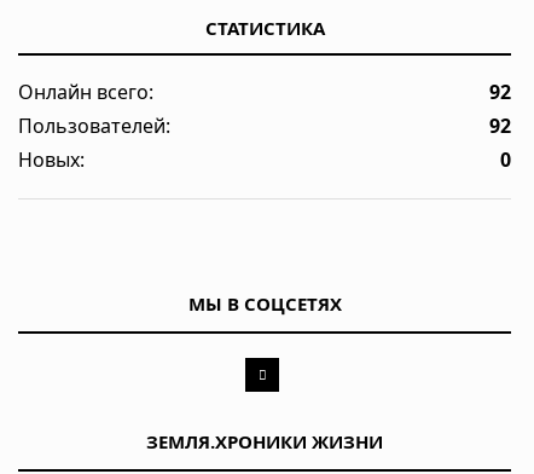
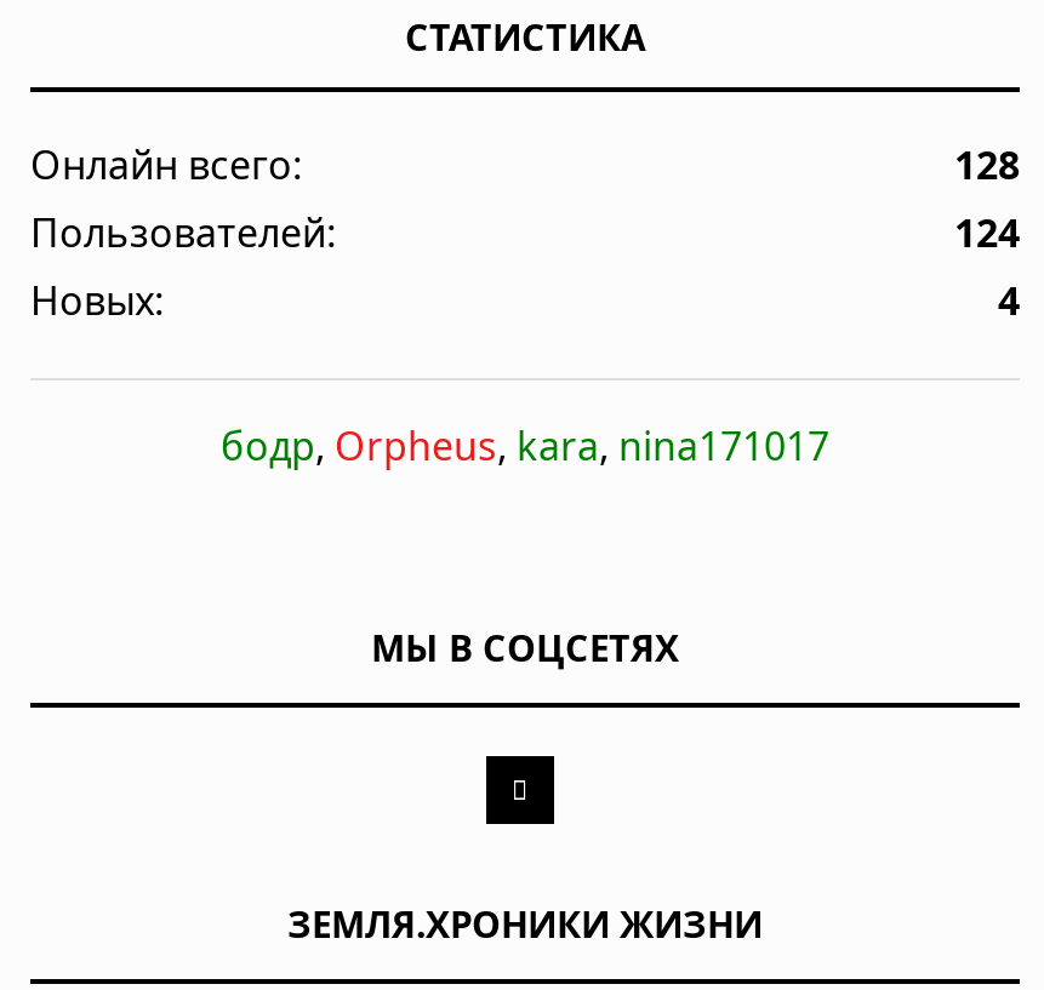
- 92
+ 128

- 92
+ 124

- 0
+ 4
+ бодр, Orpheus, kara, nina171017
